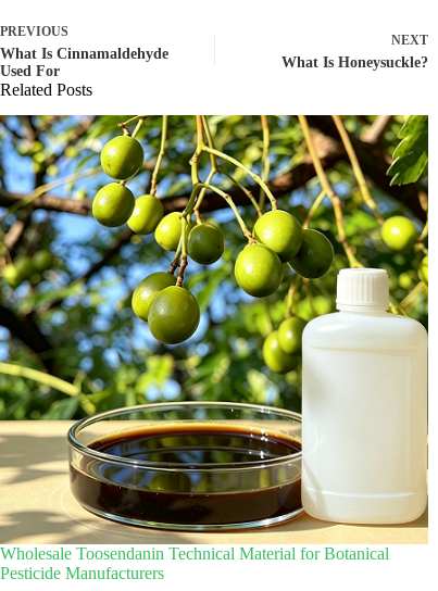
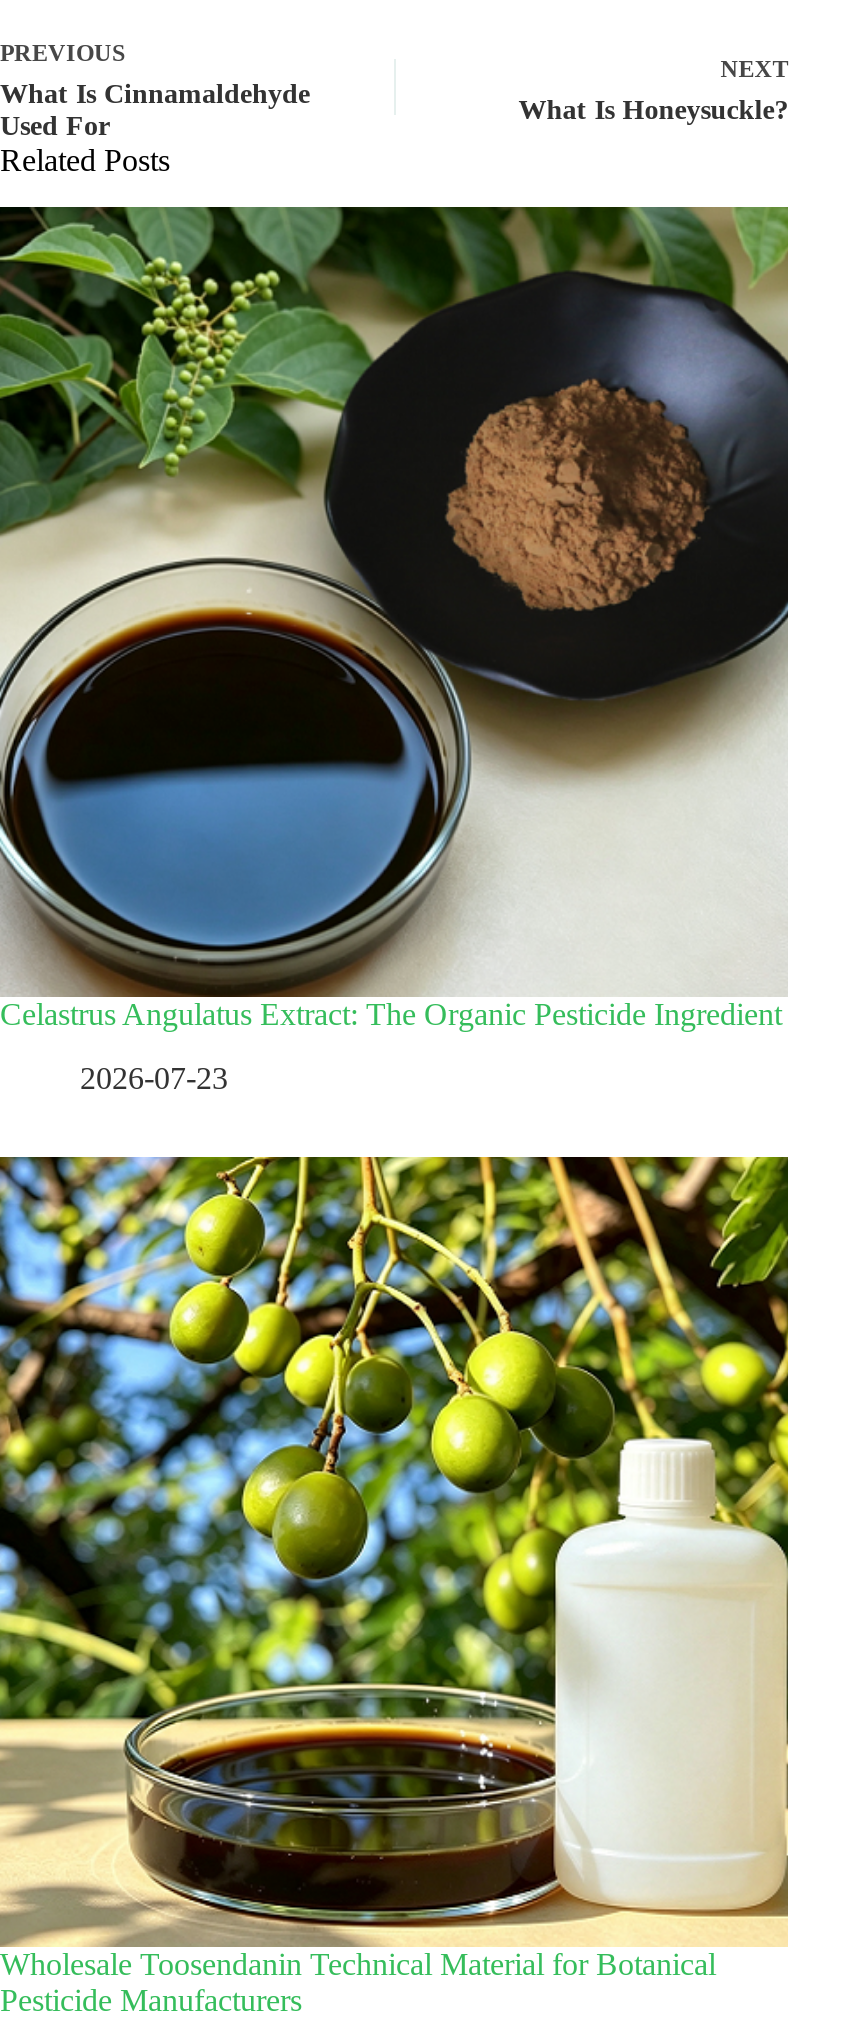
+ [image]
+ Celastrus Angulatus Extract: The Organic Pesticide Ingredient
+ 2026-07-23
